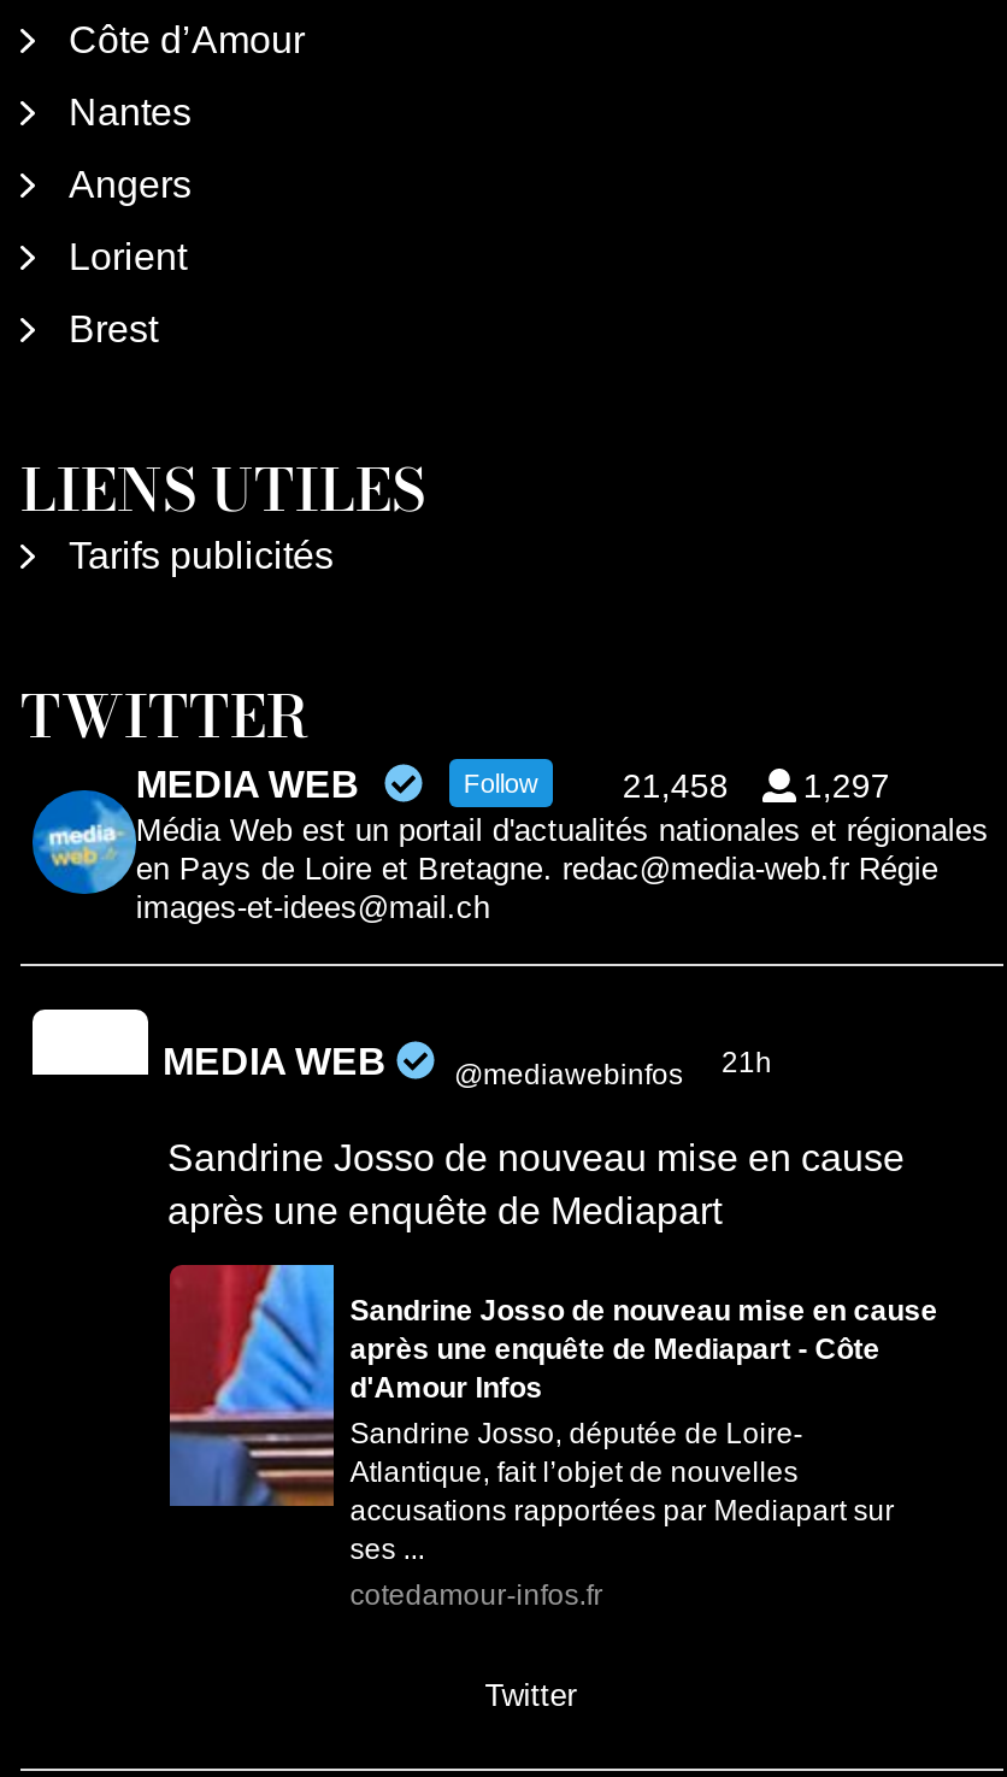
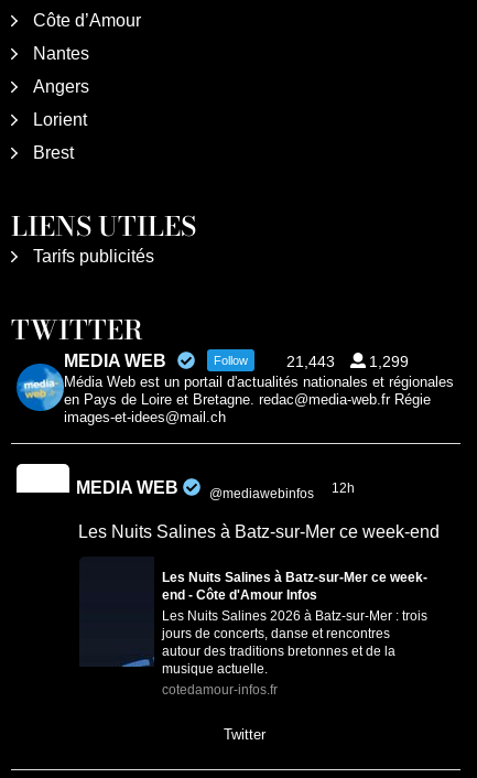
- 21,458
+ 21,443

- 1,297
+ 1,299

- @mediawebinfos · 21h
+ @mediawebinfos · 12h

- Sandrine Josso de nouveau mise en cause
- après une enquête de Mediapart
+ Les Nuits Salines à Batz-sur-Mer ce week-end

- [image]

- Sandrine Josso de nouveau mise en cause
- après une enquête de Mediapart - Côte
- d'Amour Infos
- Sandrine Josso, députée de Loire-
- Atlantique, fait l’objet de nouvelles
- accusations rapportées par Mediapart sur
- ses ...
+ Les Nuits Salines à Batz-sur-Mer ce week-
+ end - Côte d'Amour Infos
+ Les Nuits Salines 2026 à Batz-sur-Mer : trois
+ jours de concerts, danse et rencontres
+ autour des traditions bretonnes et de la
+ musique actuelle.
